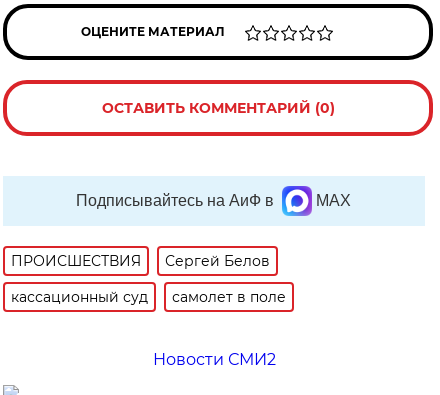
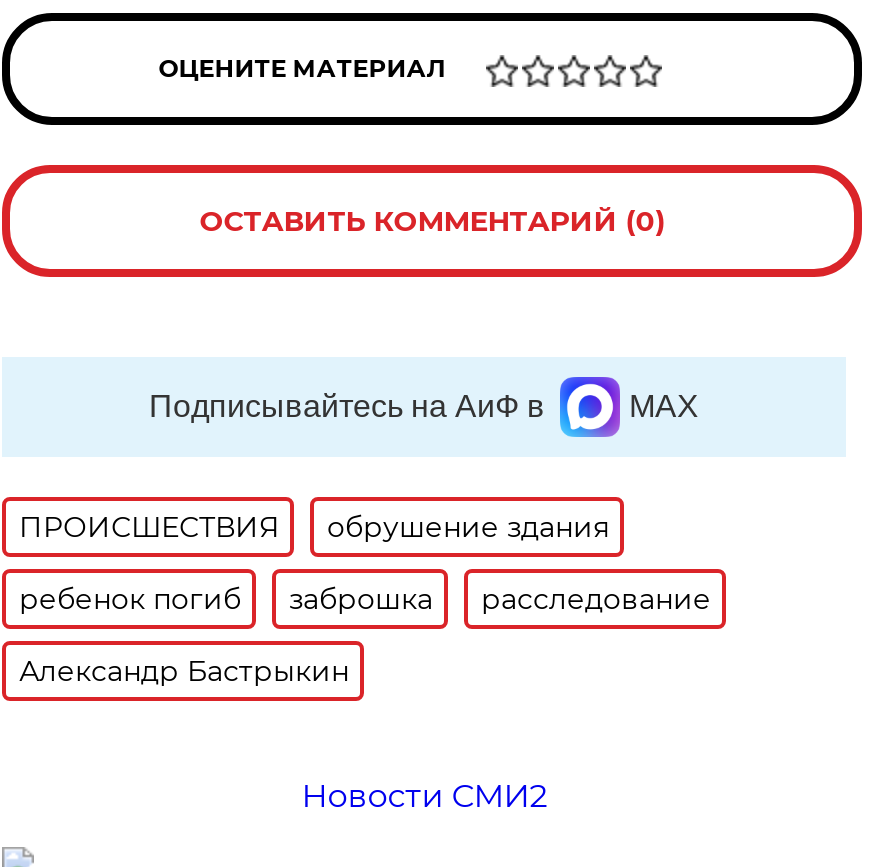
- Сергей Белов
- кассационный суд
- самолет в поле
+ обрушение здания
+ ребенок погиб
+ заброшка
+ расследование
+ Александр Бастрыкин
